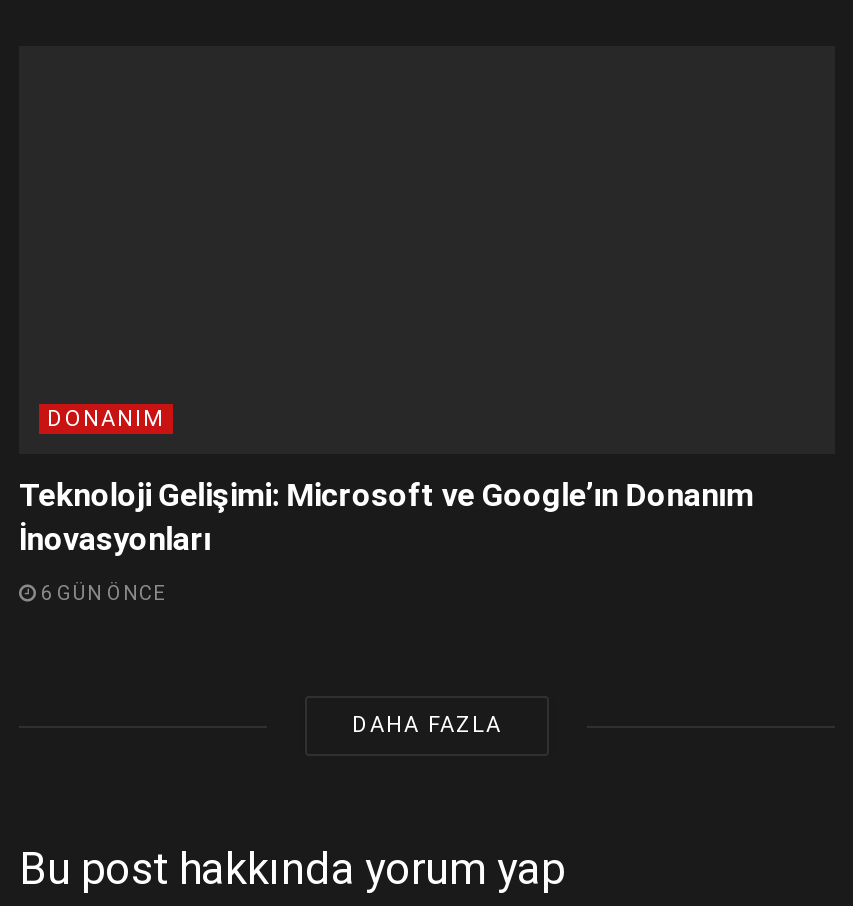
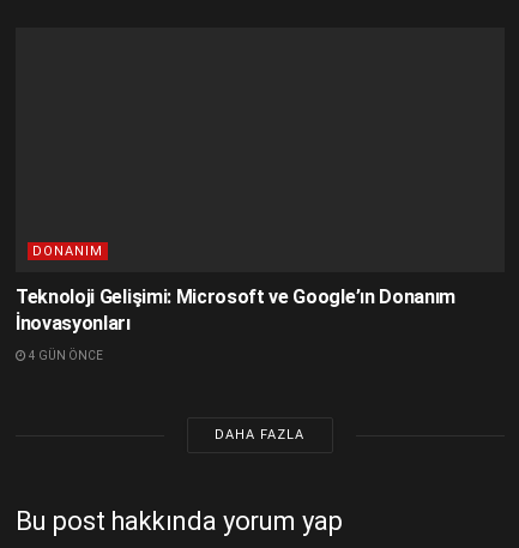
- 6 GÜN ÖNCE
+ 4 GÜN ÖNCE
